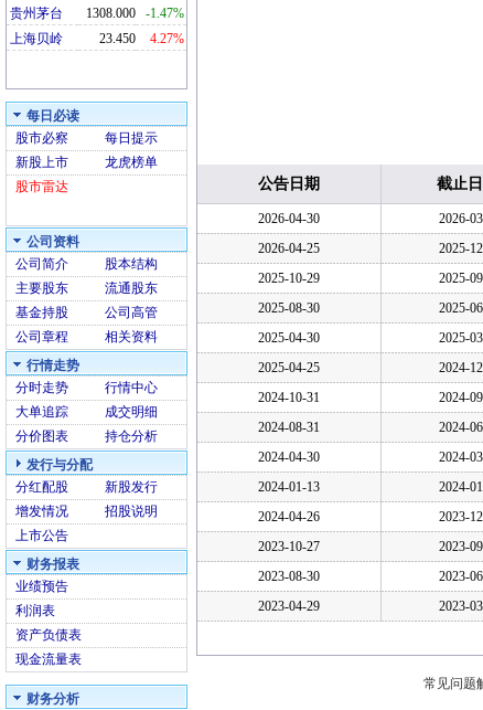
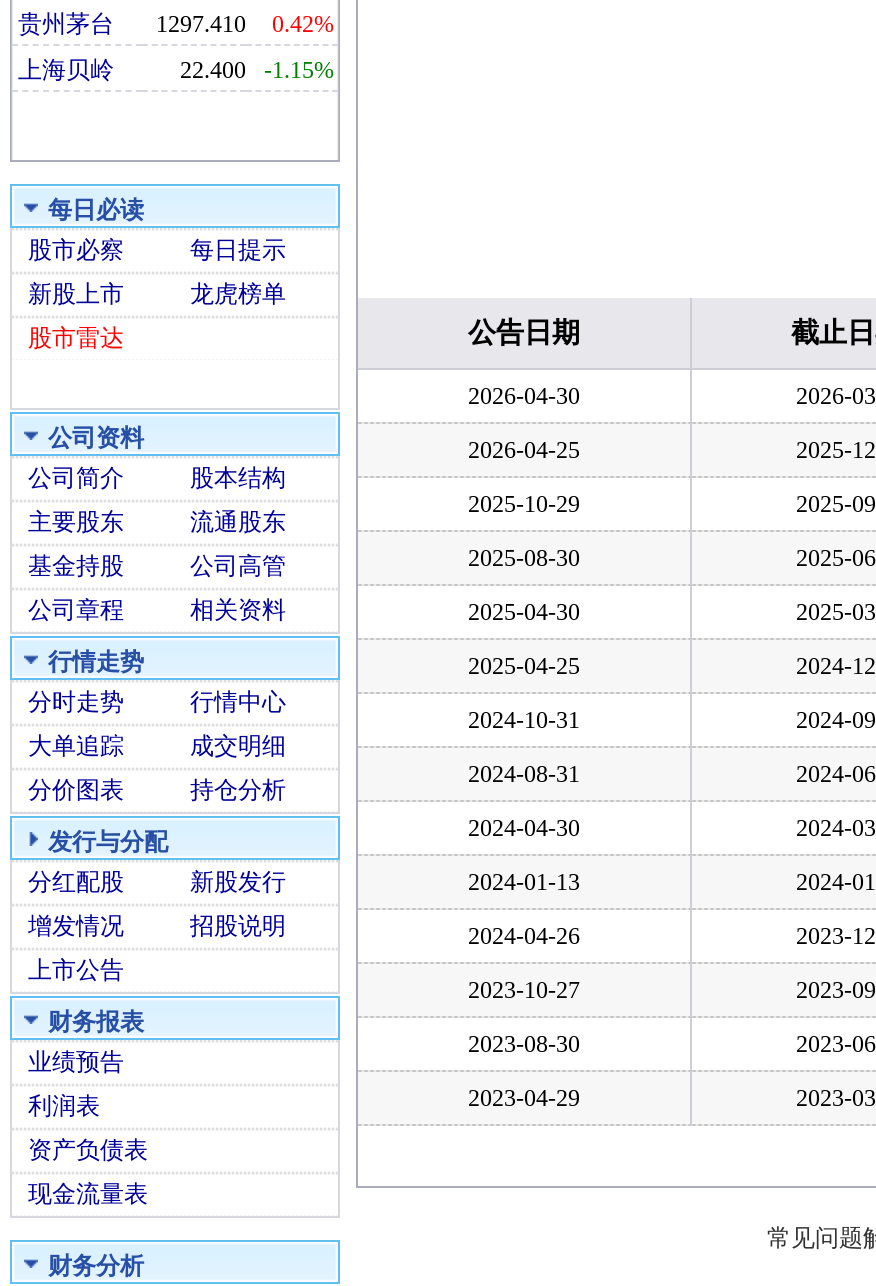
- 1308.000
+ 1297.410

- -1.47%
+ 0.42%

- 23.450
+ 22.400

- 4.27%
+ -1.15%
